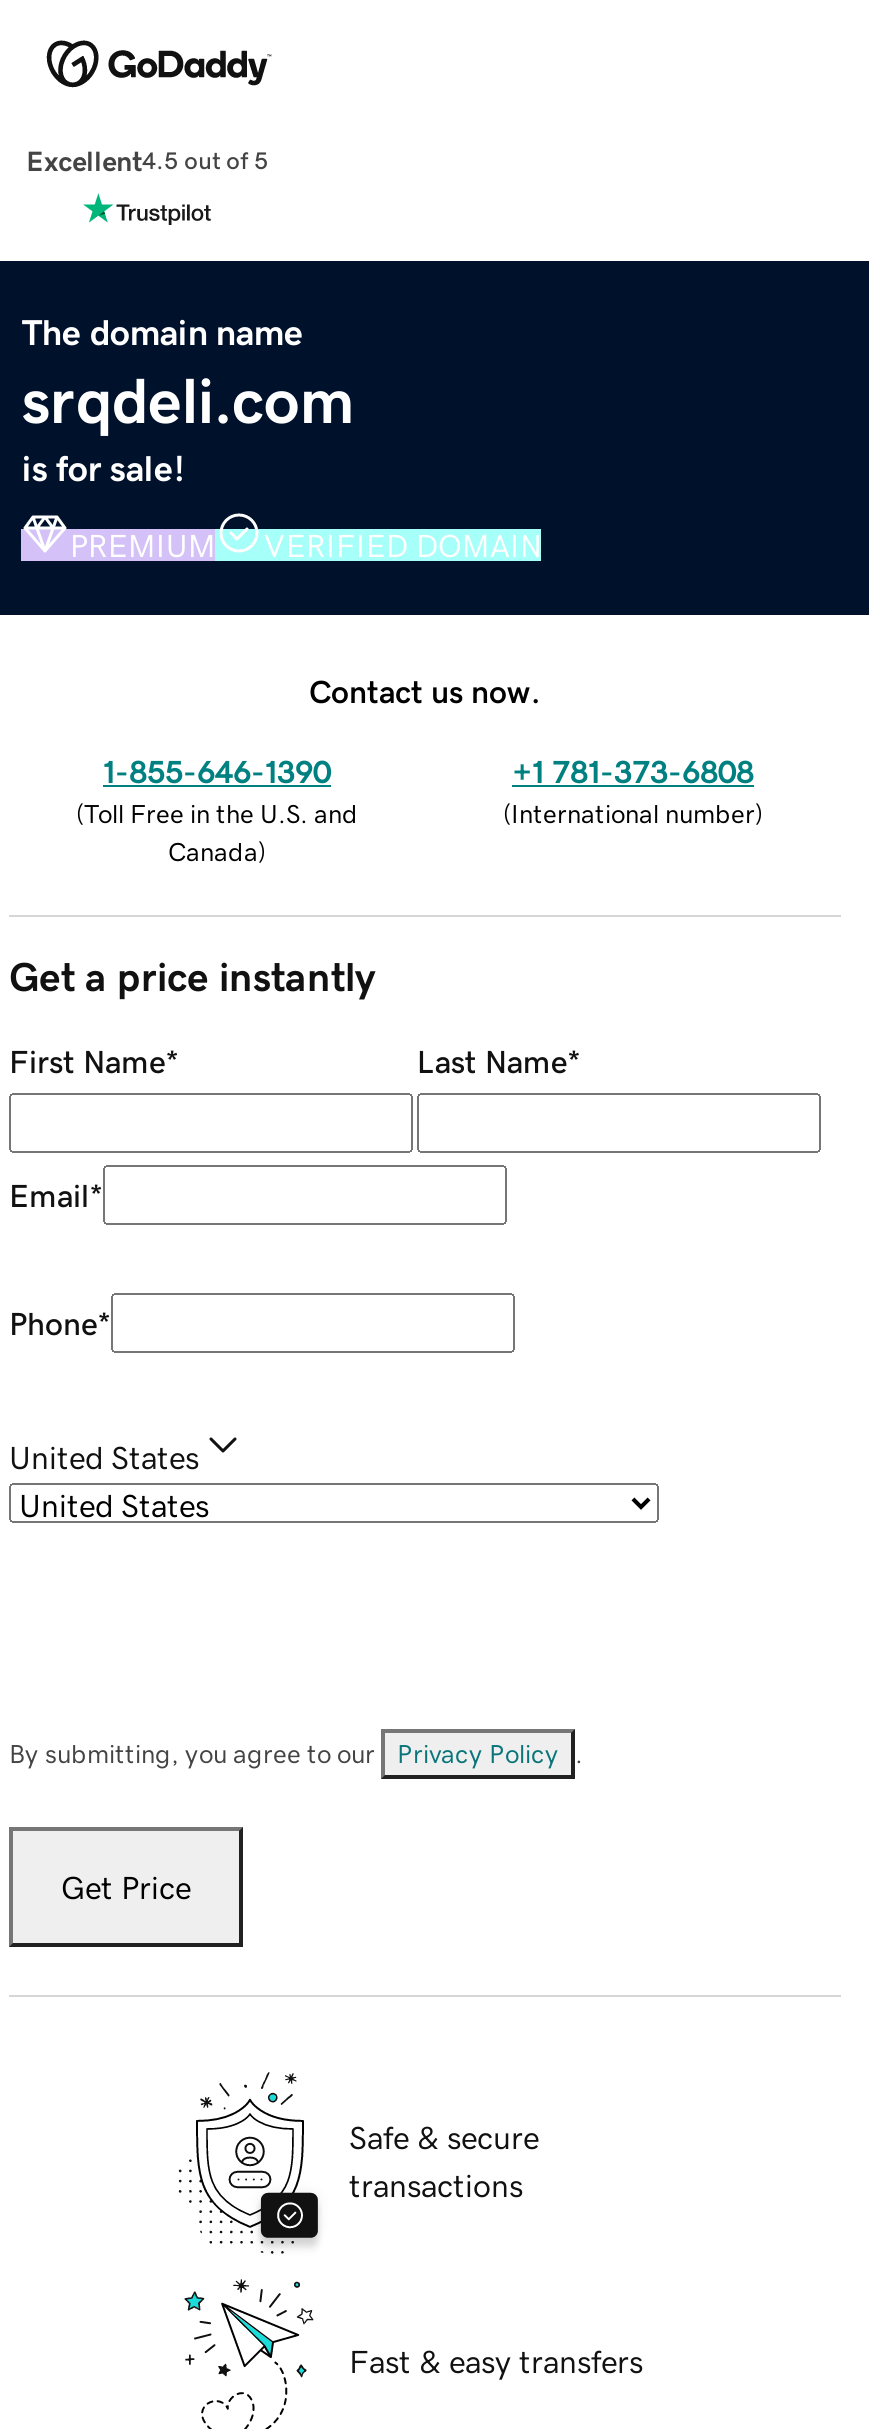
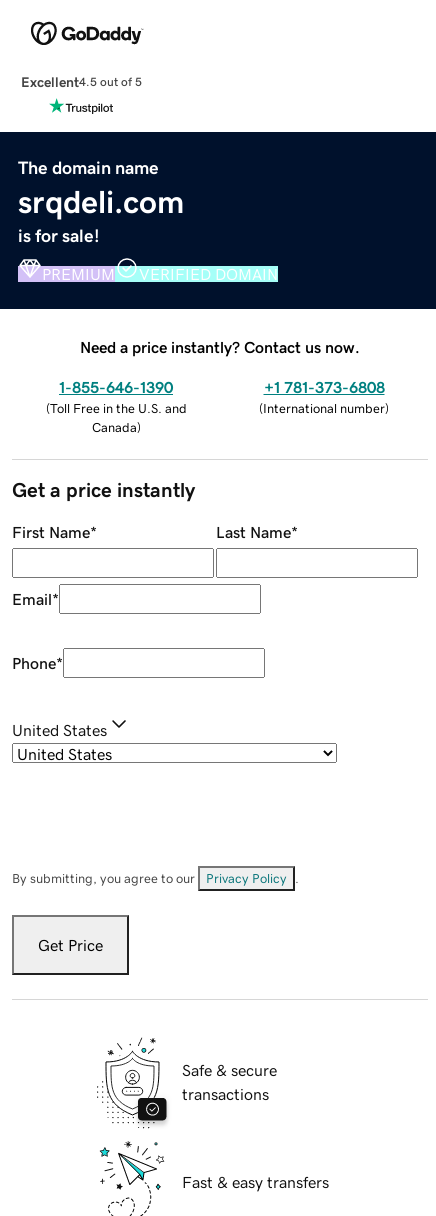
- Contact us now.
+ Need a price instantly? Contact us now.
